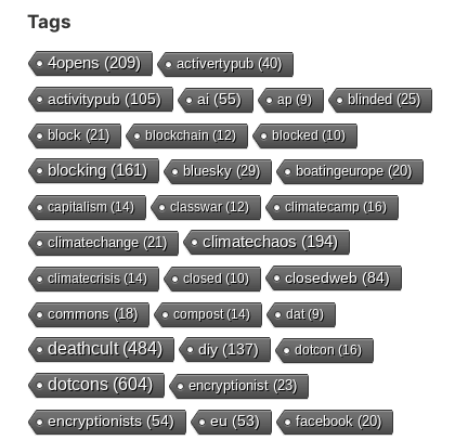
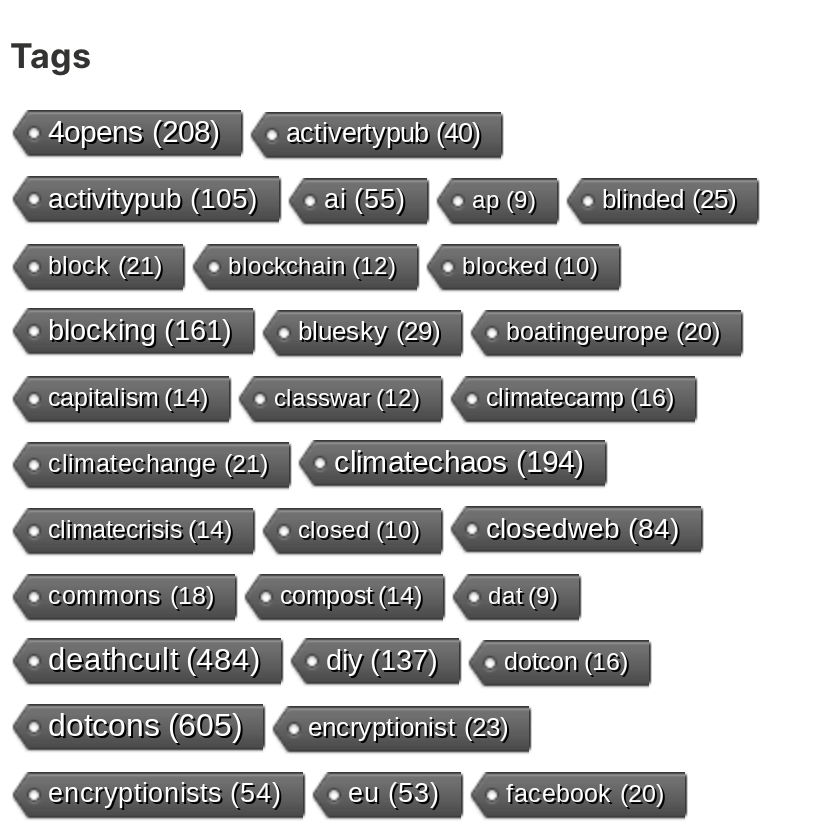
- 4opens (209)
+ 4opens (208)

- dotcons (604)
+ dotcons (605)
